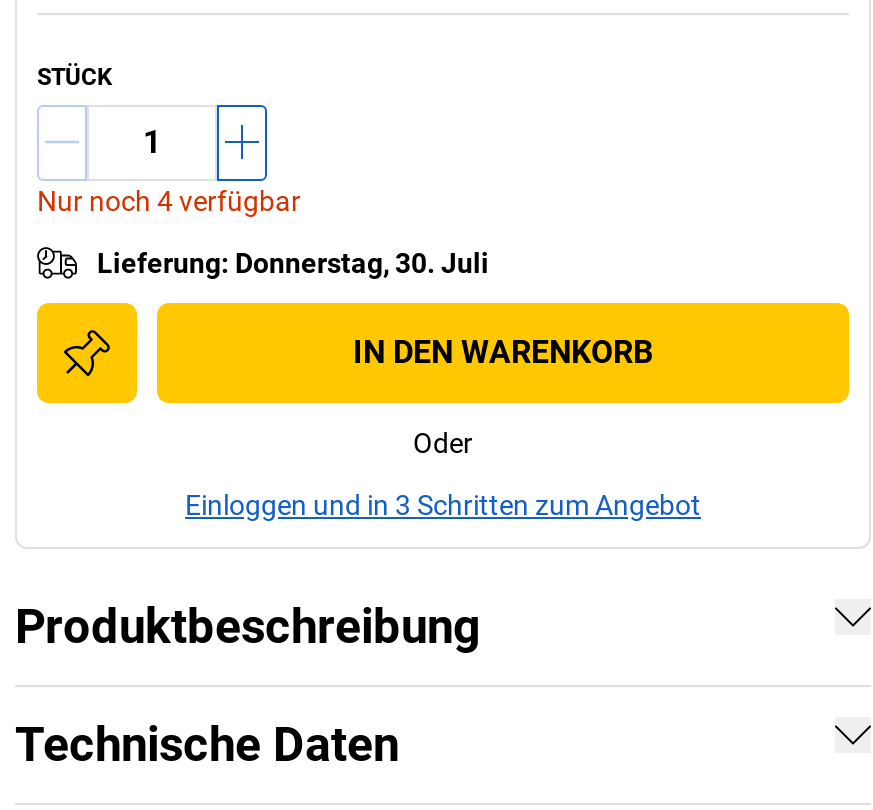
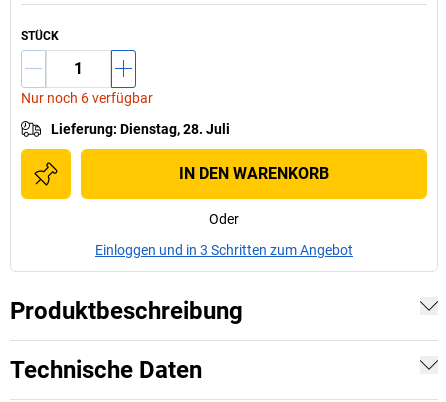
- Nur noch 4 verfügbar
+ Nur noch 6 verfügbar

- Lieferung: Donnerstag, 30. Juli
+ Lieferung: Dienstag, 28. Juli
